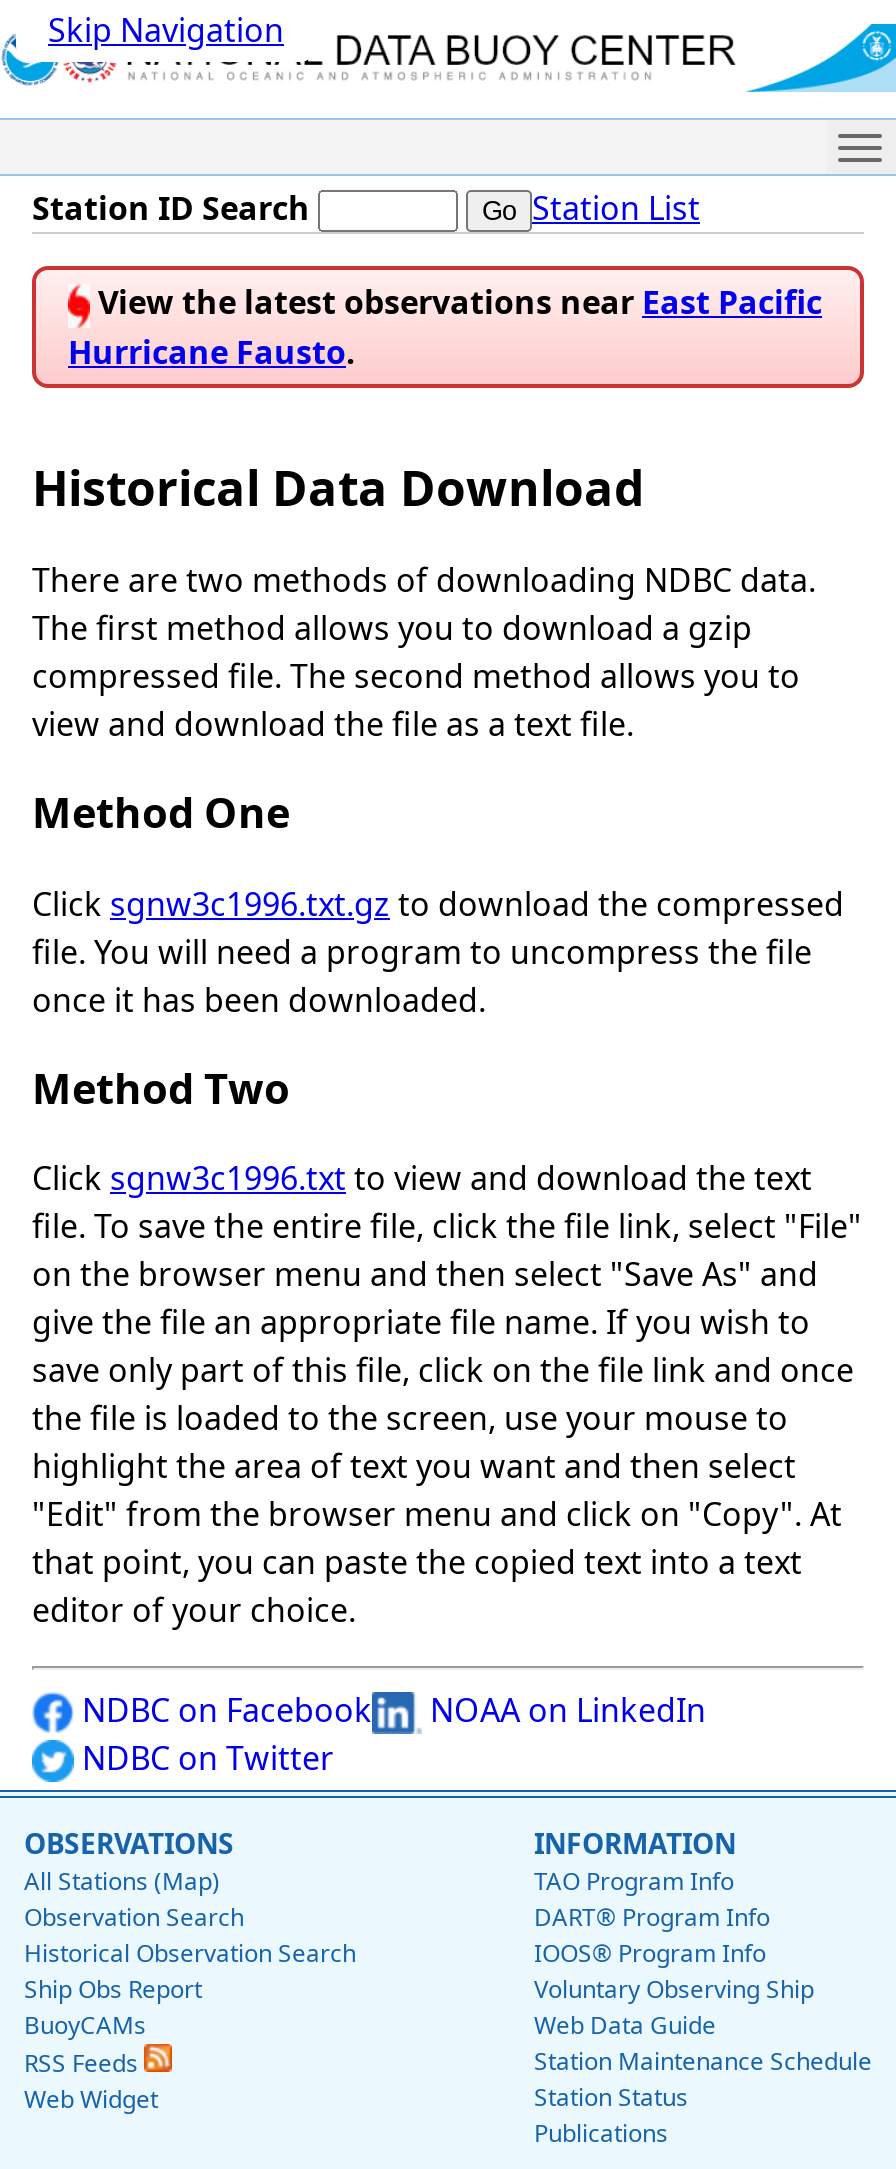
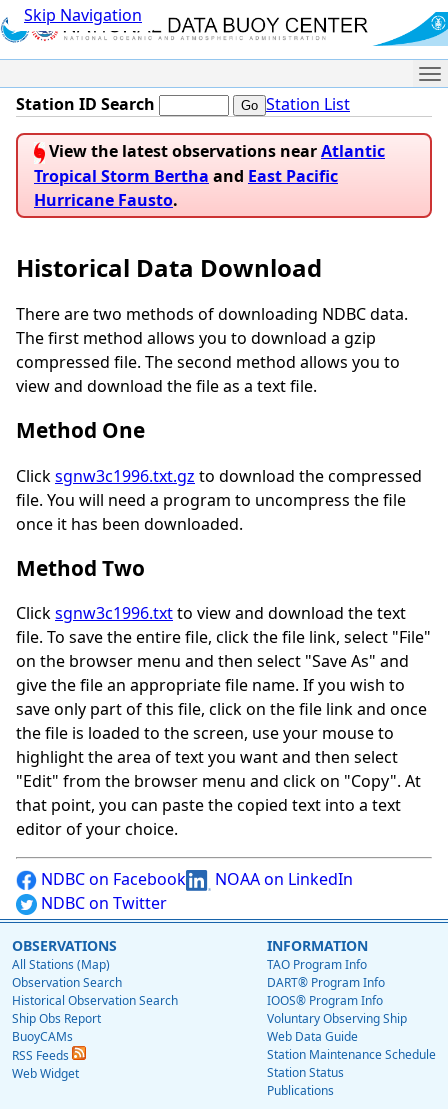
- View the latest observations near East Pacific
+ View the latest observations near Atlantic
+ Tropical Storm Bertha and East Pacific
